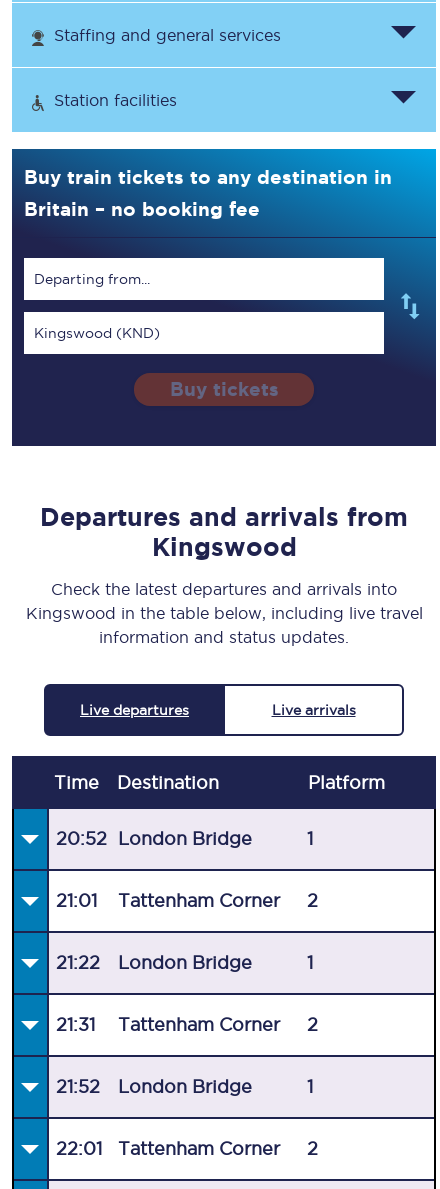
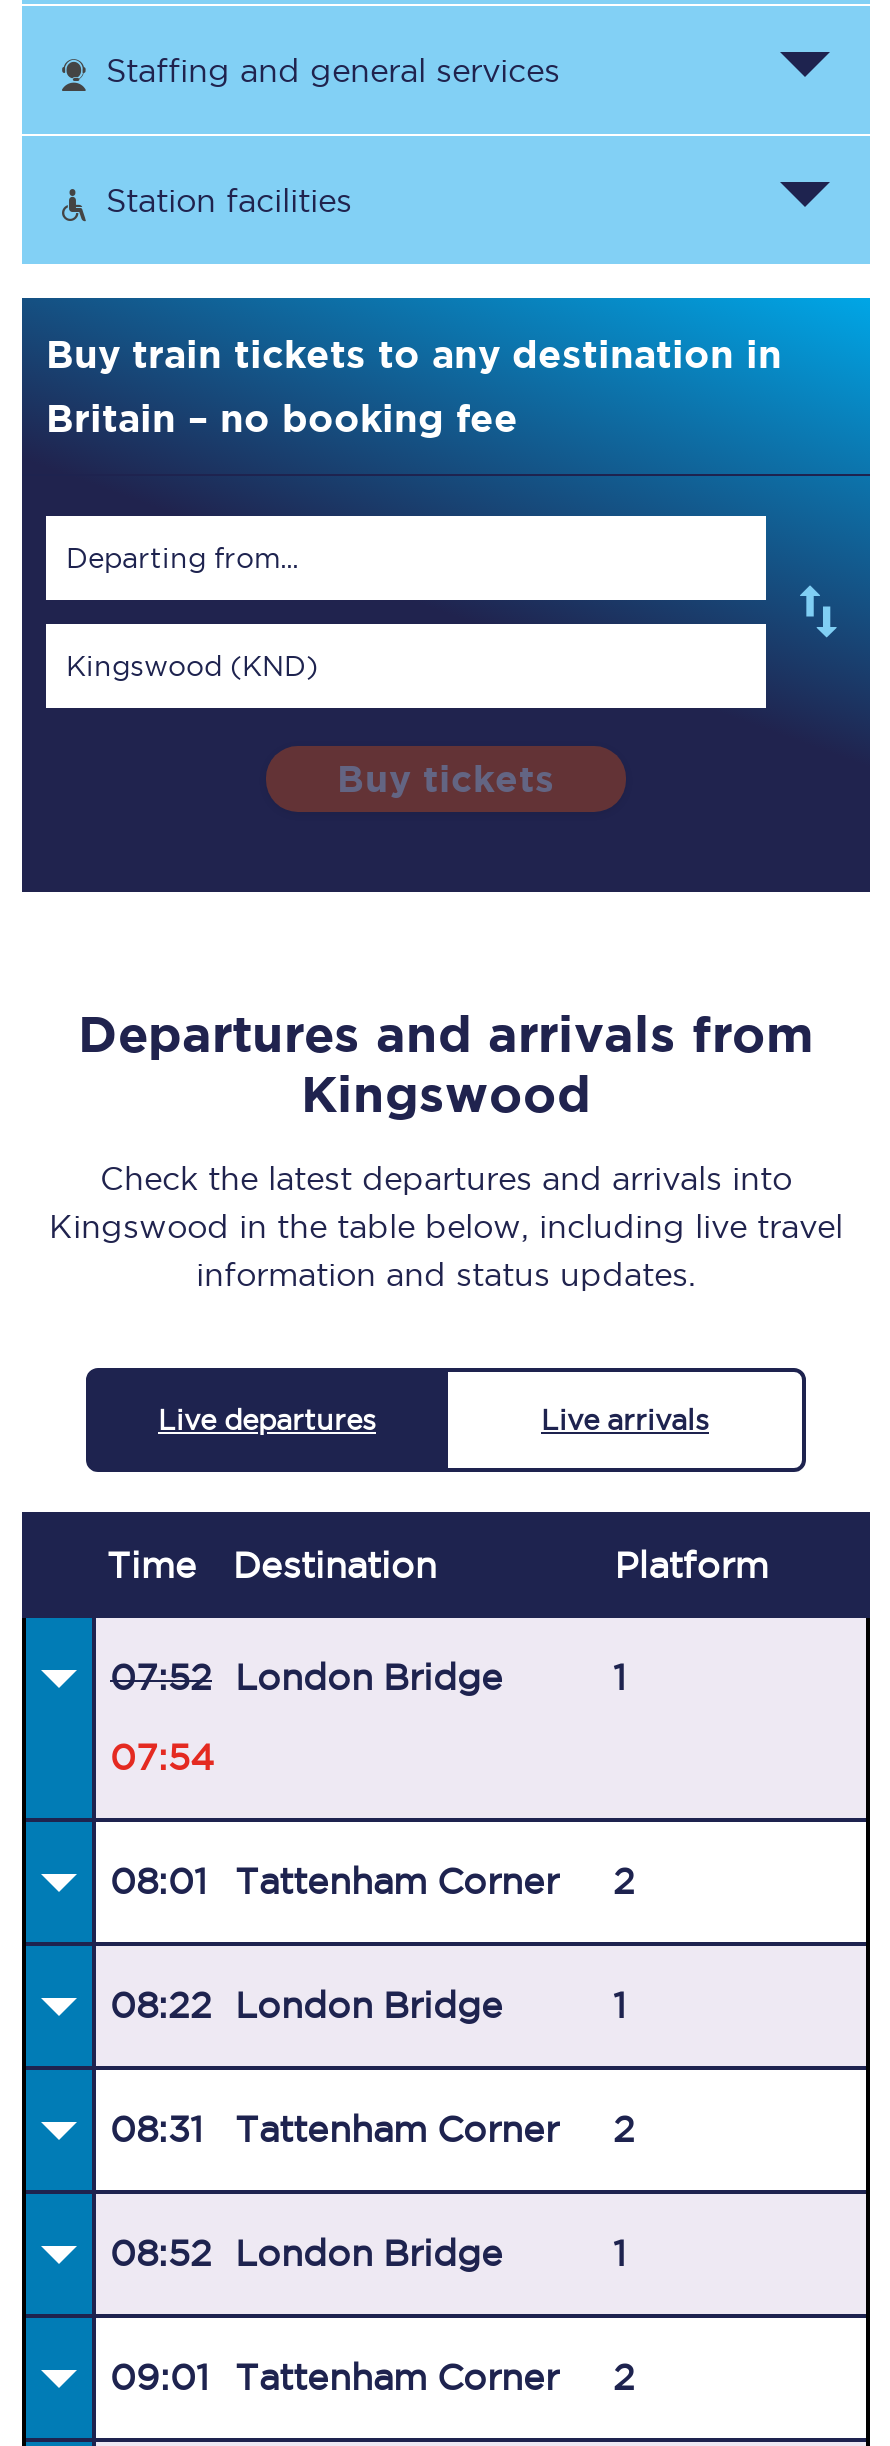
- 20:52
+ 07:52
+ 07:54

- 21:01 Tattenham Corner 2
+ 08:01 Tattenham Corner 2

- 21:22 London Bridge
+ 08:22 London Bridge

- 21:31 Tattenham Corner 2
+ 08:31 Tattenham Corner 2

- 21:52 London Bridge
+ 08:52 London Bridge

- 22:01 Tattenham Corner 2
+ 09:01 Tattenham Corner 2
